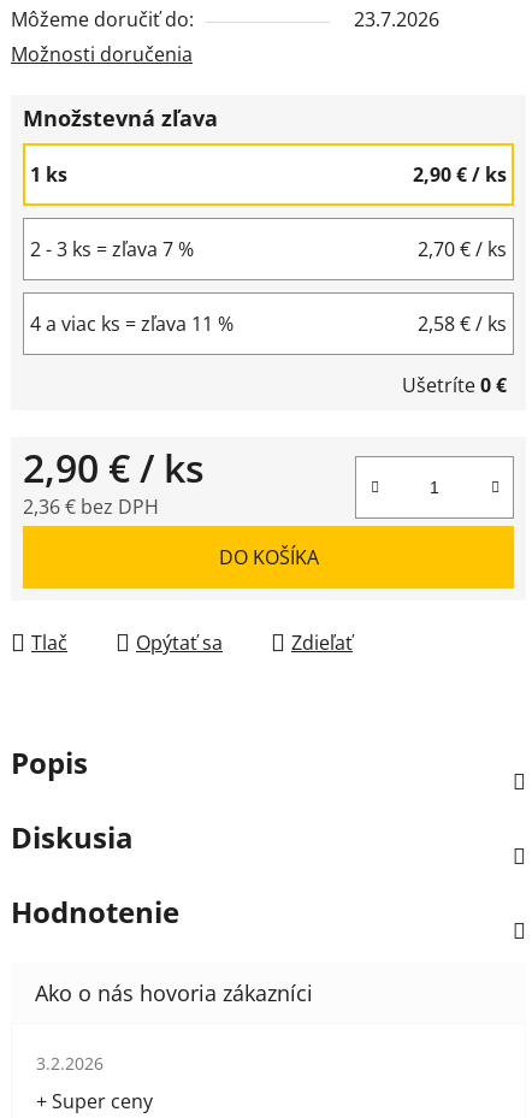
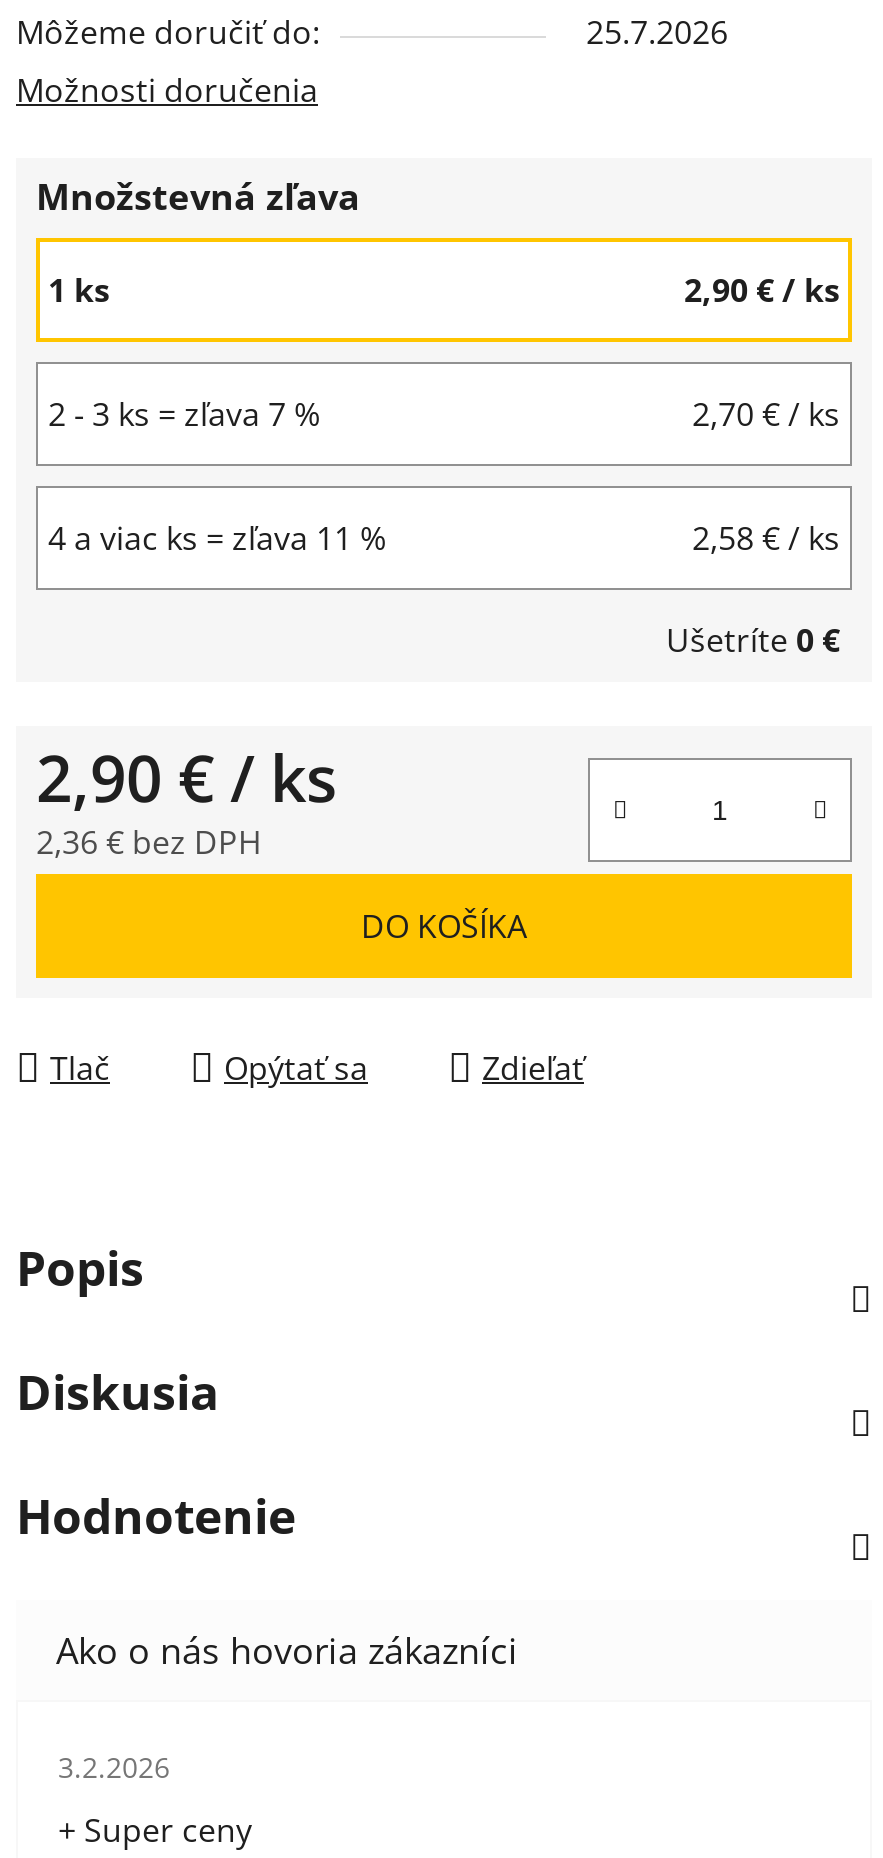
- 23.7.2026
+ 25.7.2026
